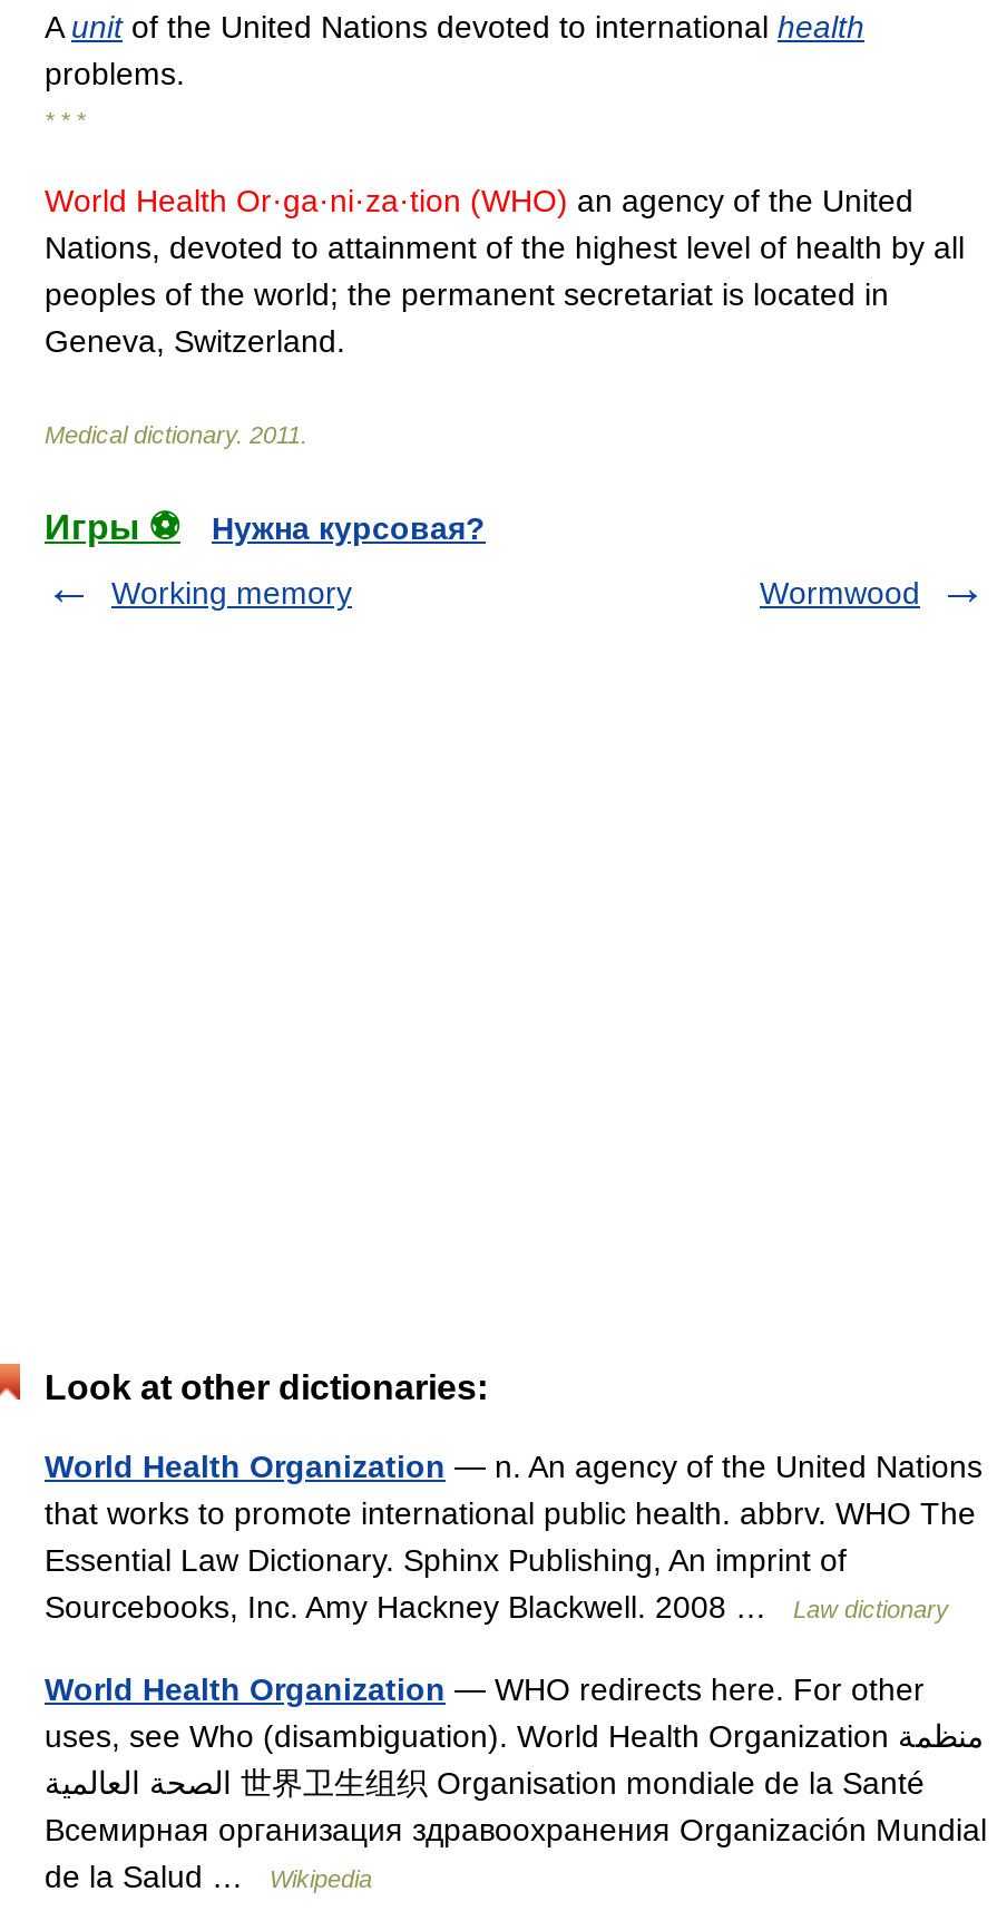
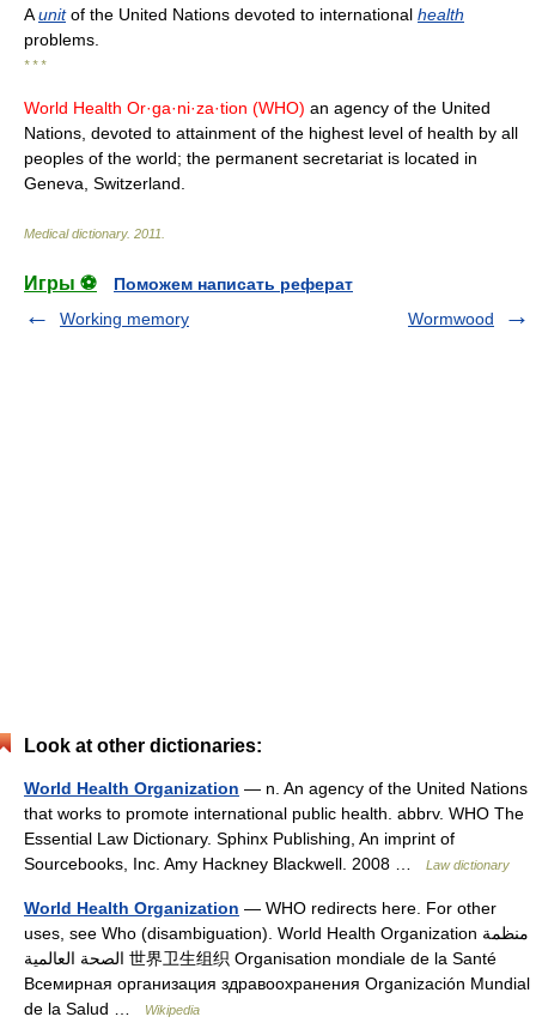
- Нужна курсовая?
+ Поможем написать реферат
